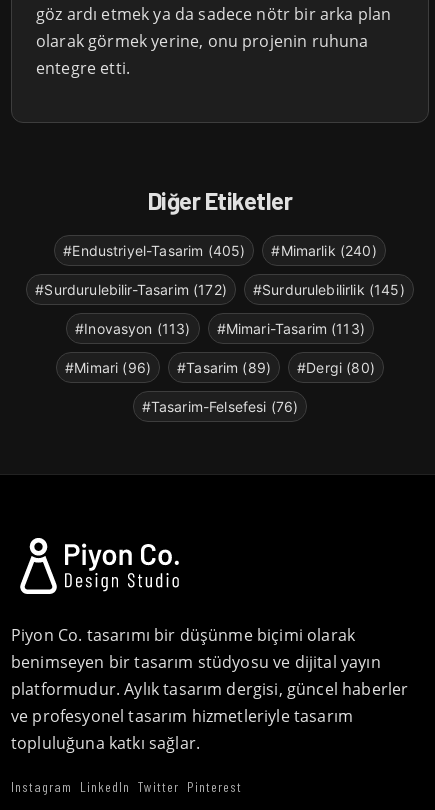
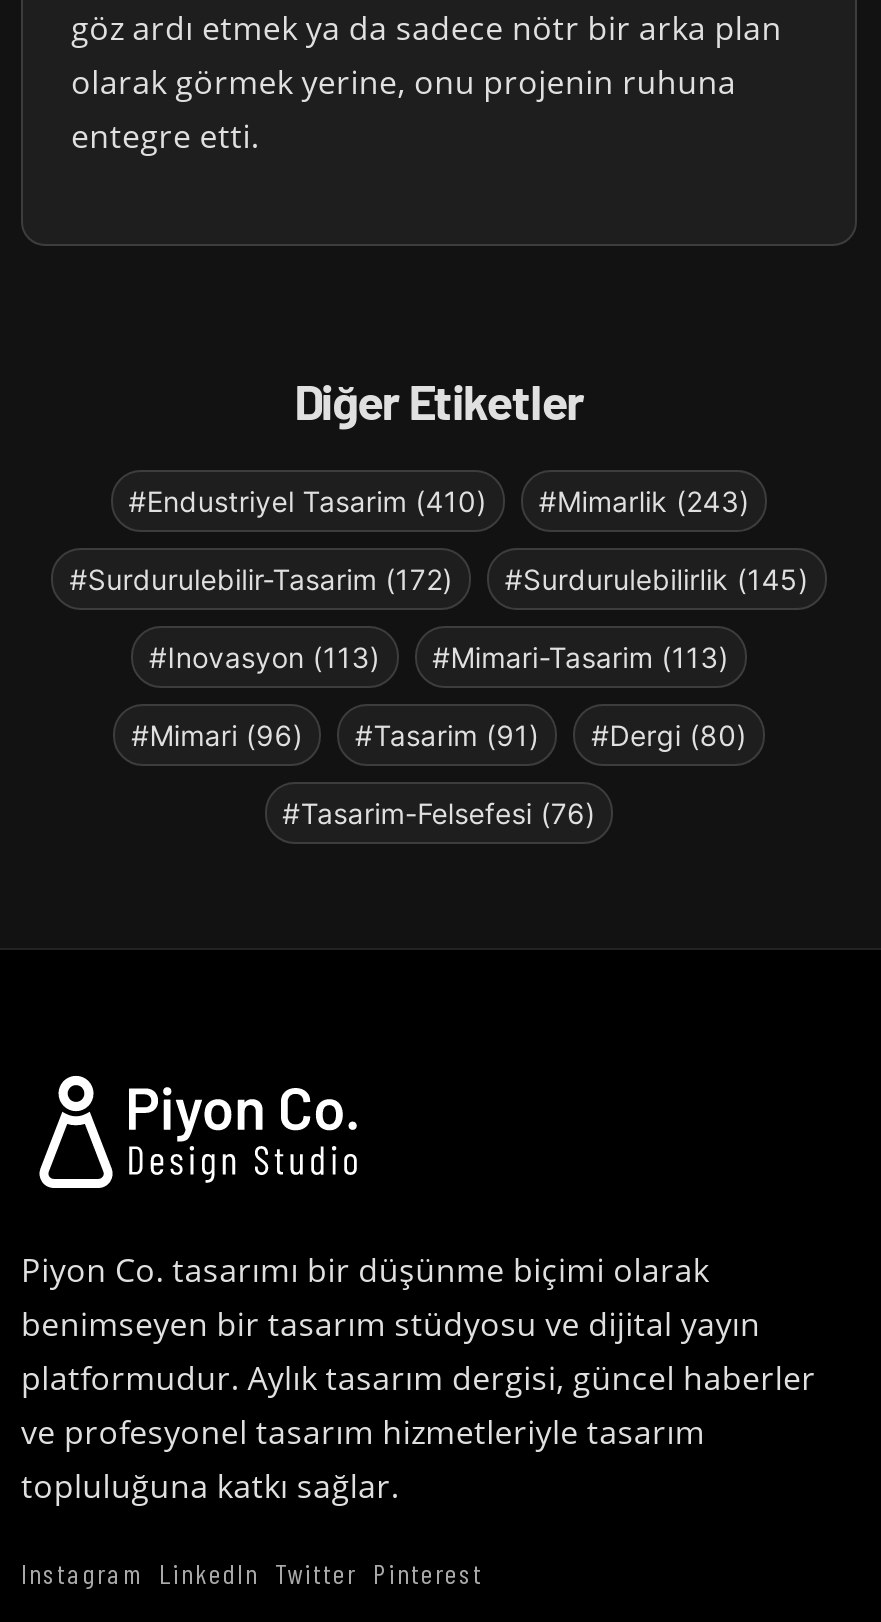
- #Endustriyel-Tasarim (405)
- #Mimarlik (240)
+ #Endustriyel Tasarim (410)
+ #Mimarlik (243)

- #Mimari (96) #Tasarim (89) #Dergi (80)
+ #Mimari (96) #Tasarim (91) #Dergi (80)
